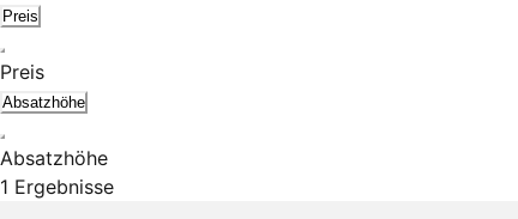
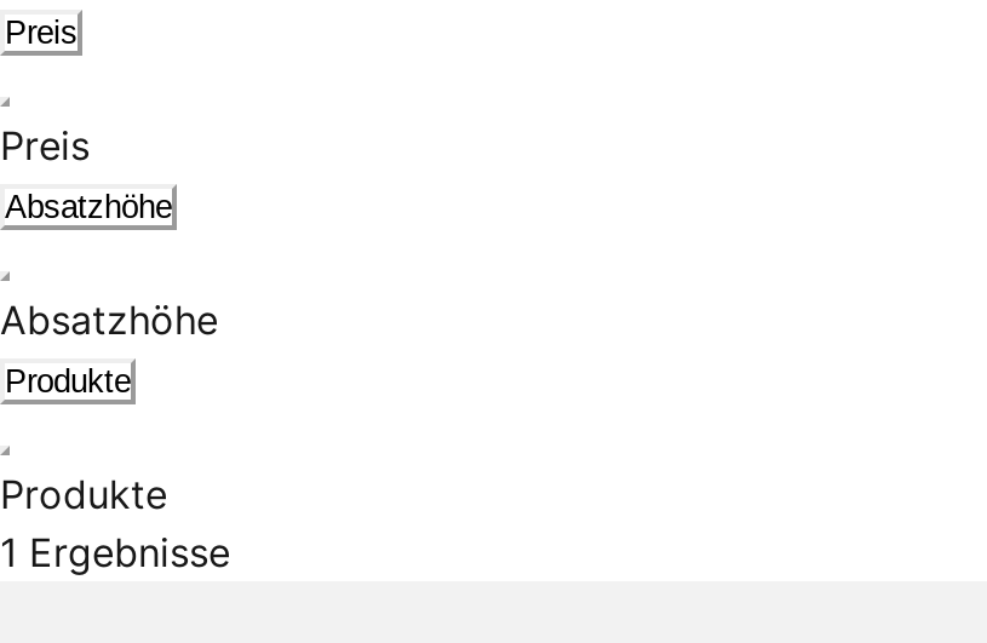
+ Produkte
+ Produkte
